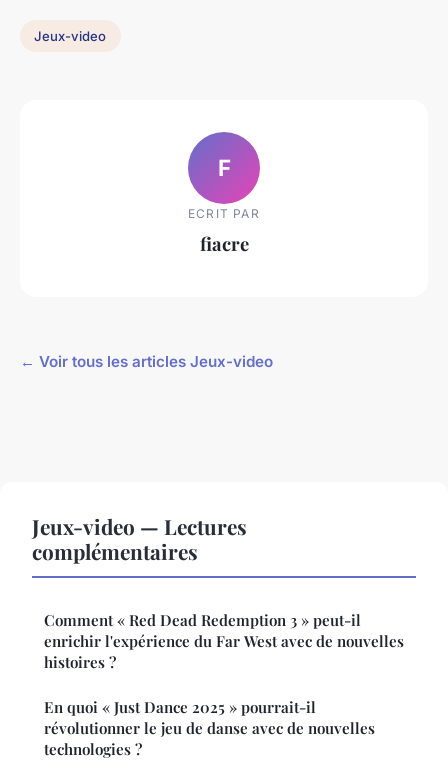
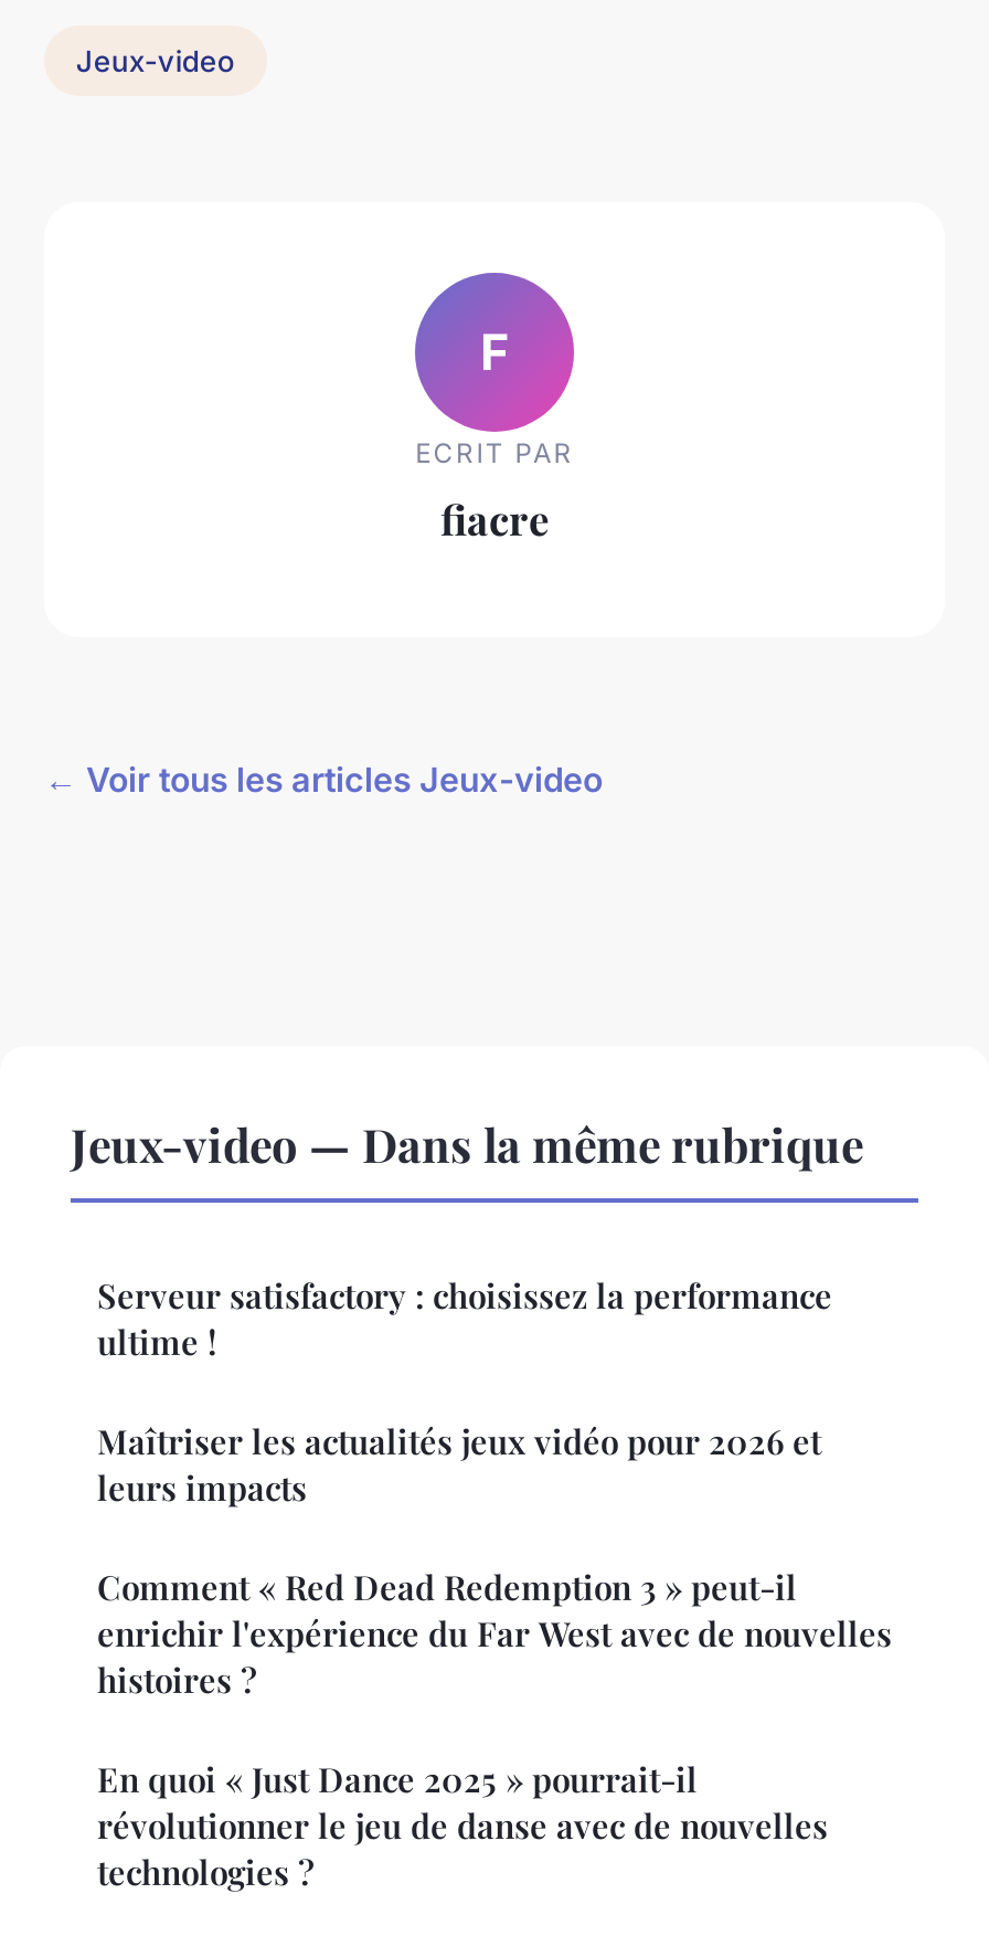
- Jeux-video — Lectures
- complémentaires
+ Jeux-video — Dans la même rubrique
+ Serveur satisfactory : choisissez la performance
+ ultime !
+ Maîtriser les actualités jeux vidéo pour 2026 et
+ leurs impacts
